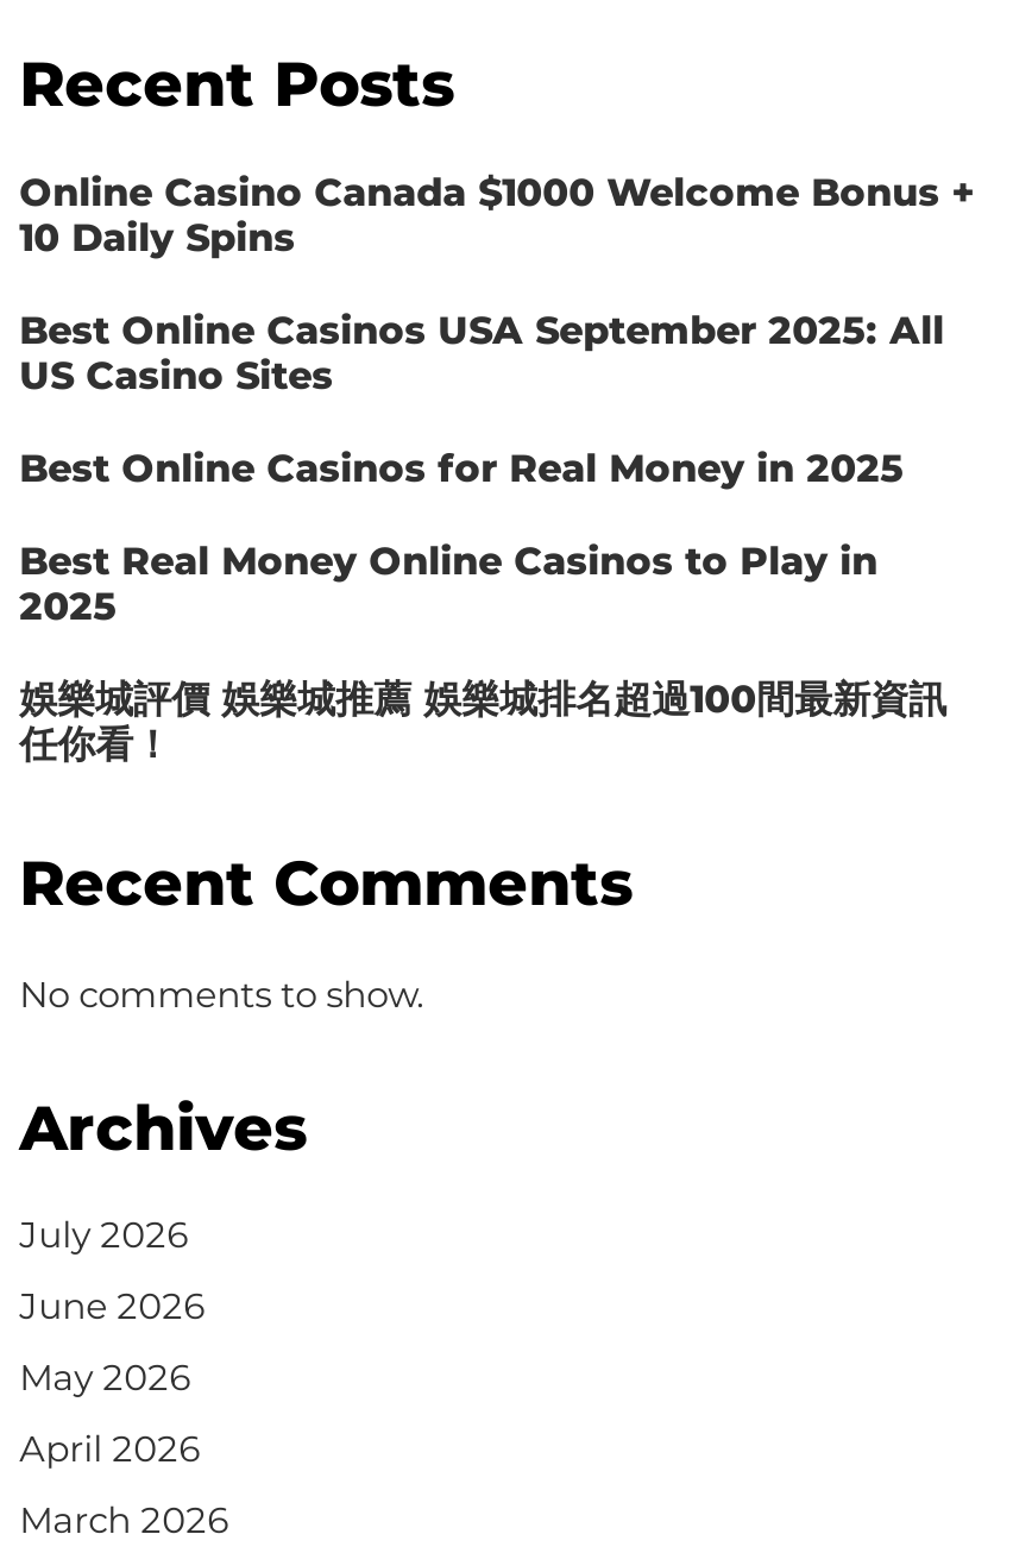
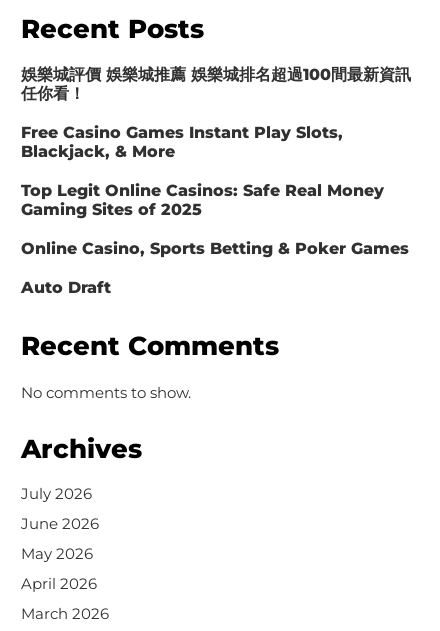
- Online Casino Canada $1000 Welcome Bonus +
- 10 Daily Spins
- Best Online Casinos USA September 2025: All
- US Casino Sites
- Best Online Casinos for Real Money in 2025
- Best Real Money Online Casinos to Play in
- 2025

moved up: 娛樂城評價 娛樂城推薦 娛樂城排名超過100間最新資訊 | 任你看！

+ Free Casino Games Instant Play Slots,
+ Blackjack, & More
+ Top Legit Online Casinos: Safe Real Money
+ Gaming Sites of 2025
+ Online Casino, Sports Betting & Poker Games
+ Auto Draft
